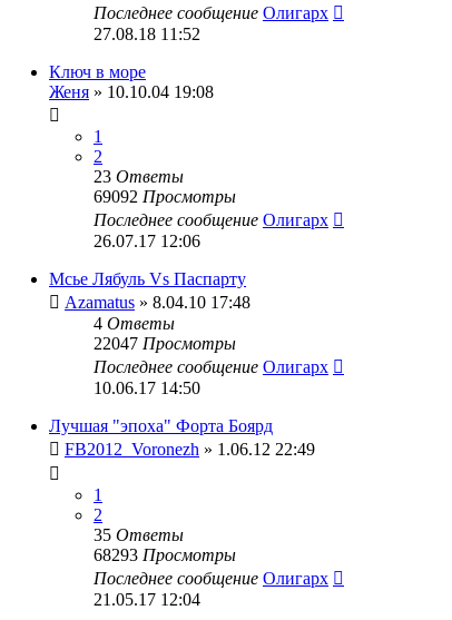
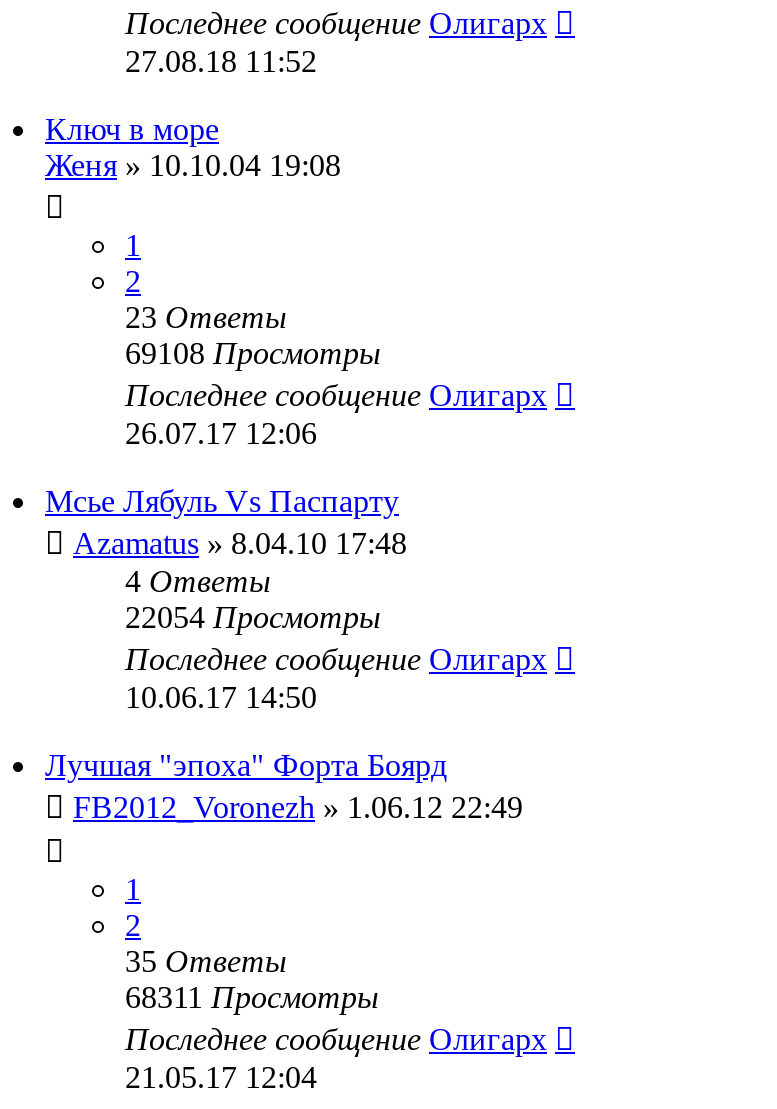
- 69092 Просмотры
+ 69108 Просмотры

- 22047 Просмотры
+ 22054 Просмотры

- 68293 Просмотры
+ 68311 Просмотры
